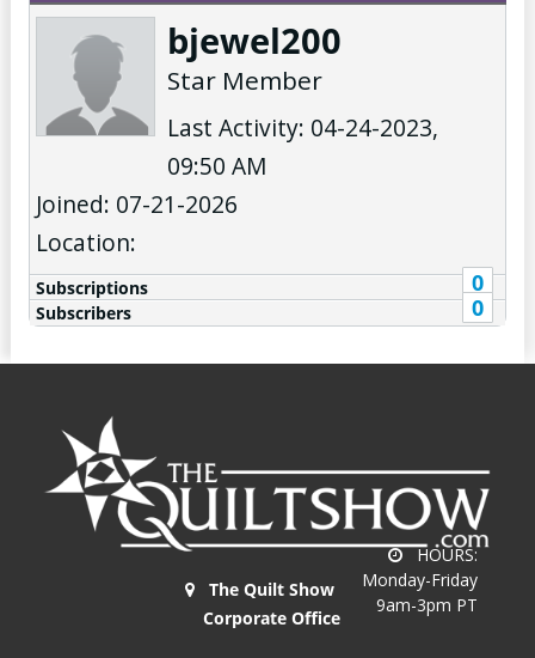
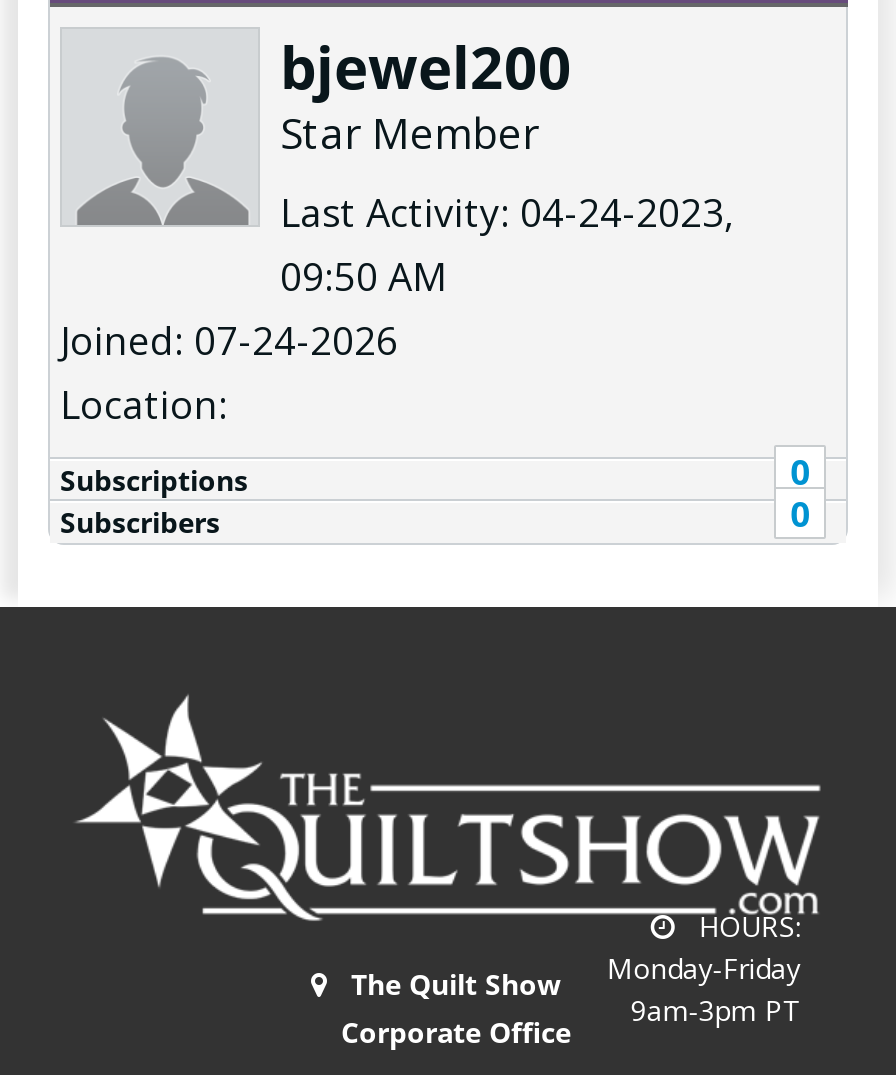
- Joined: 07-21-2026
+ Joined: 07-24-2026
